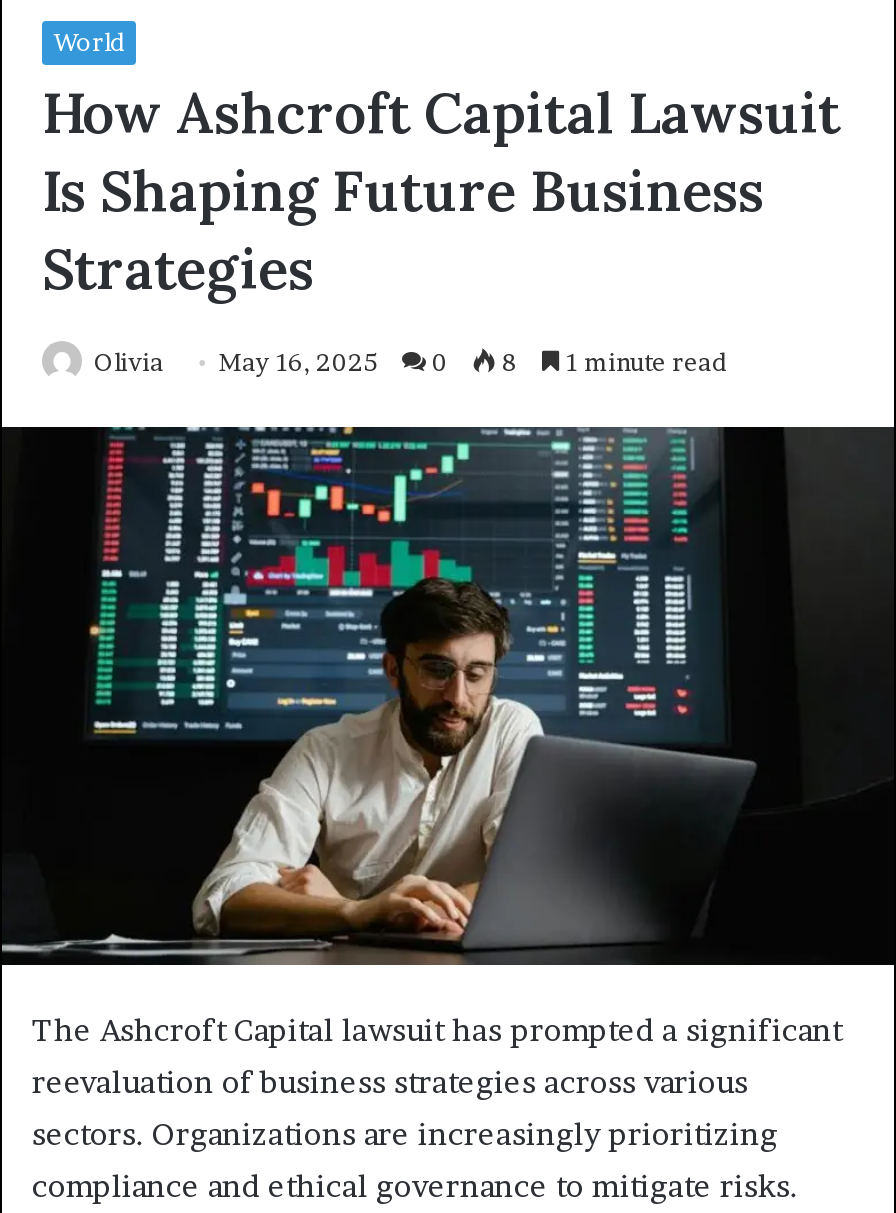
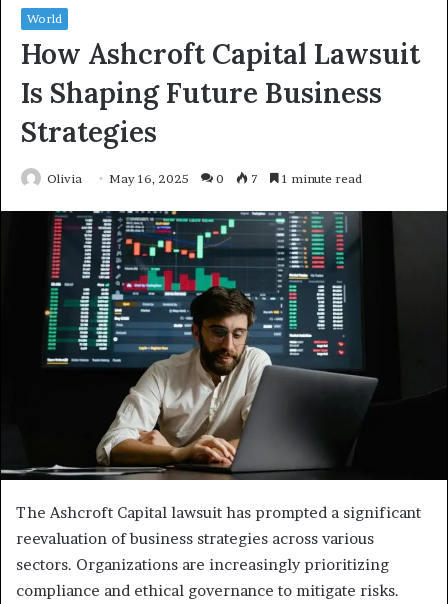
- Olivia May 16, 2025 0 8 1 minute read
+ Olivia May 16, 2025 0 7 1 minute read
